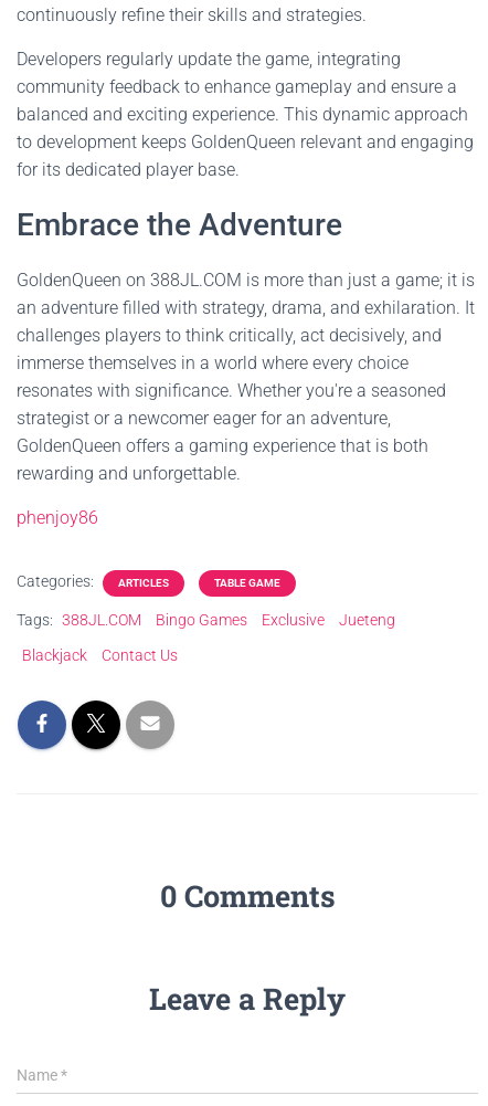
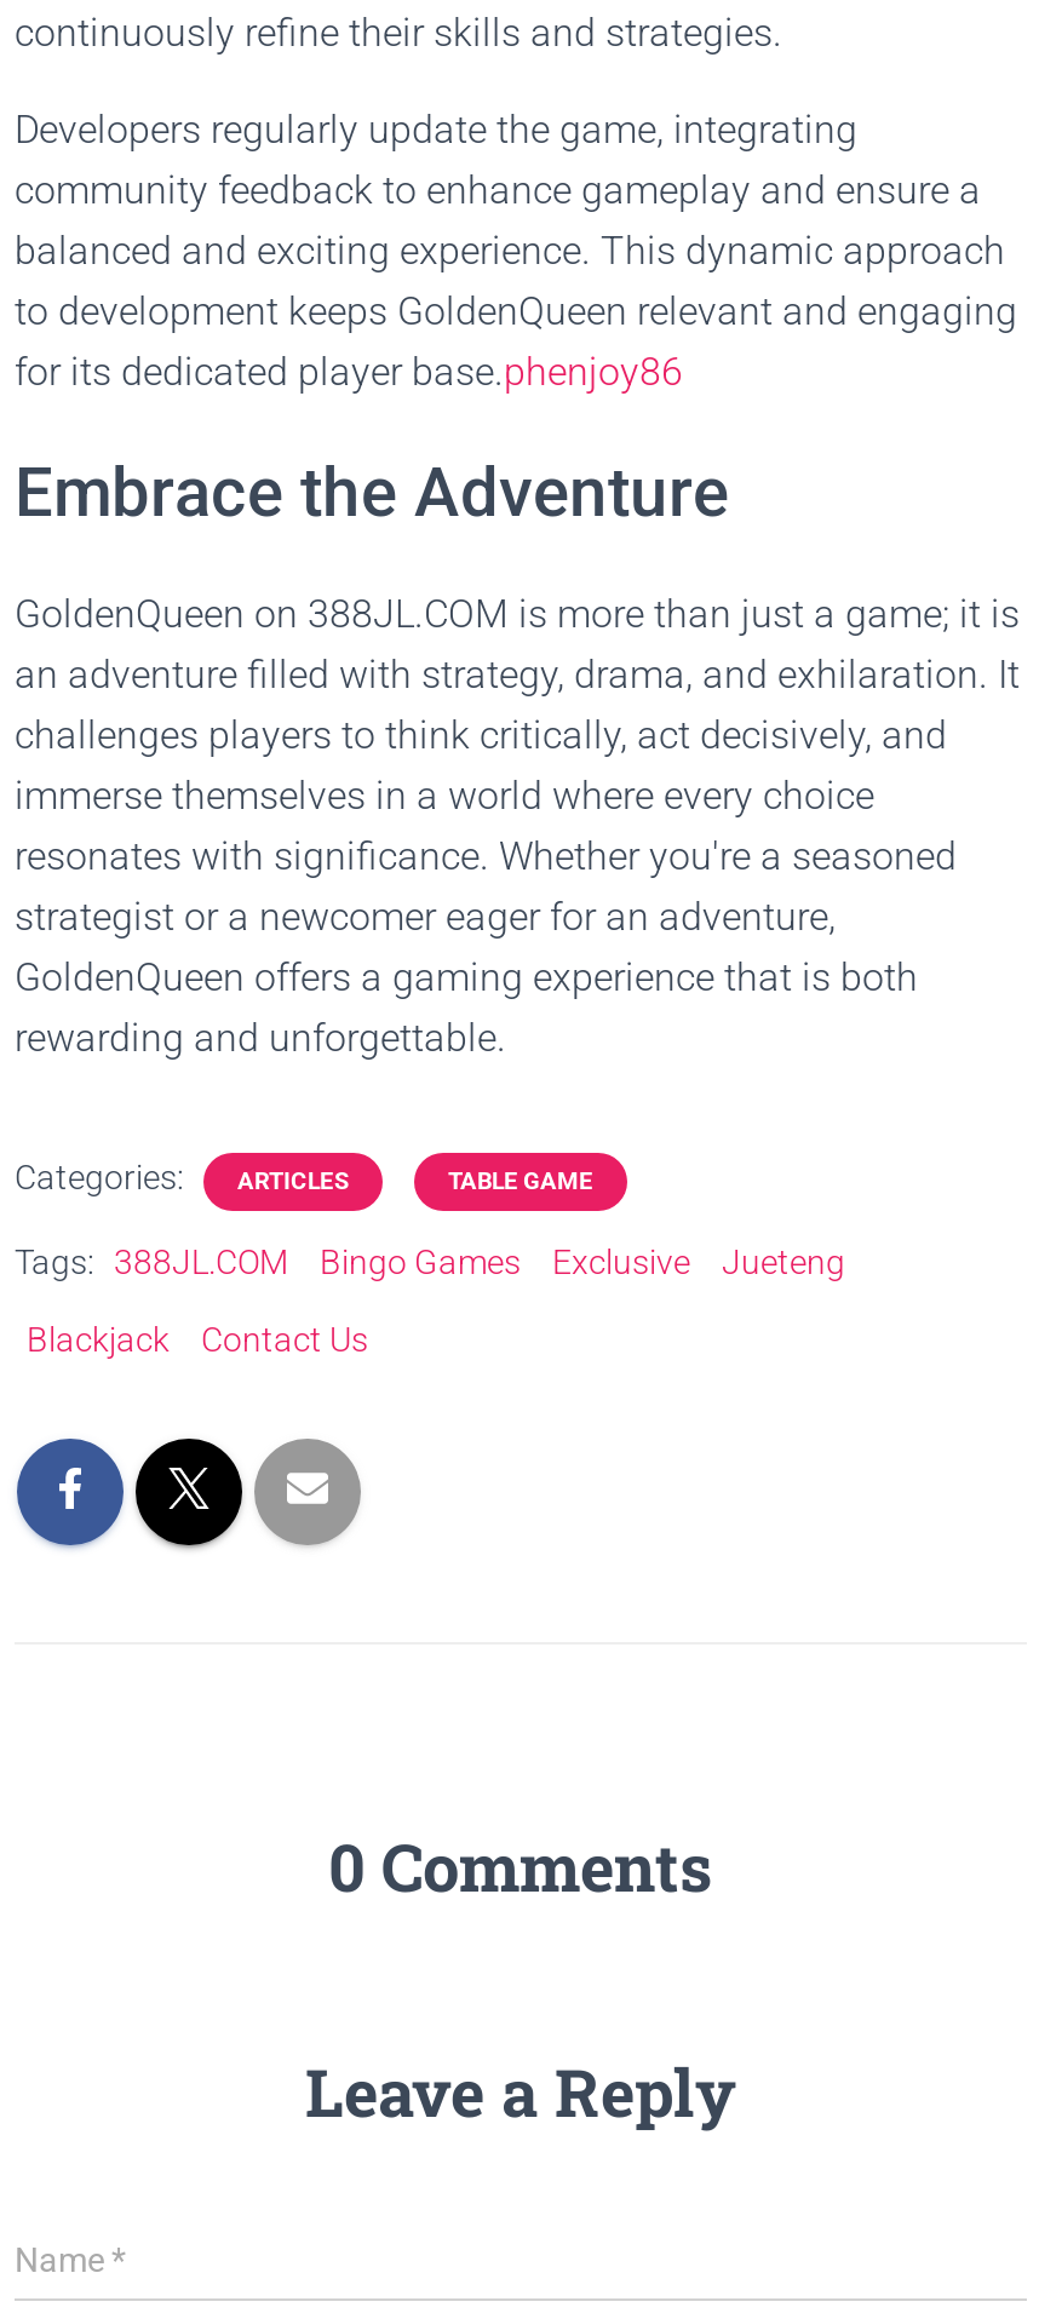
- for its dedicated player base.
+ for its dedicated player base.phenjoy86

- phenjoy86
